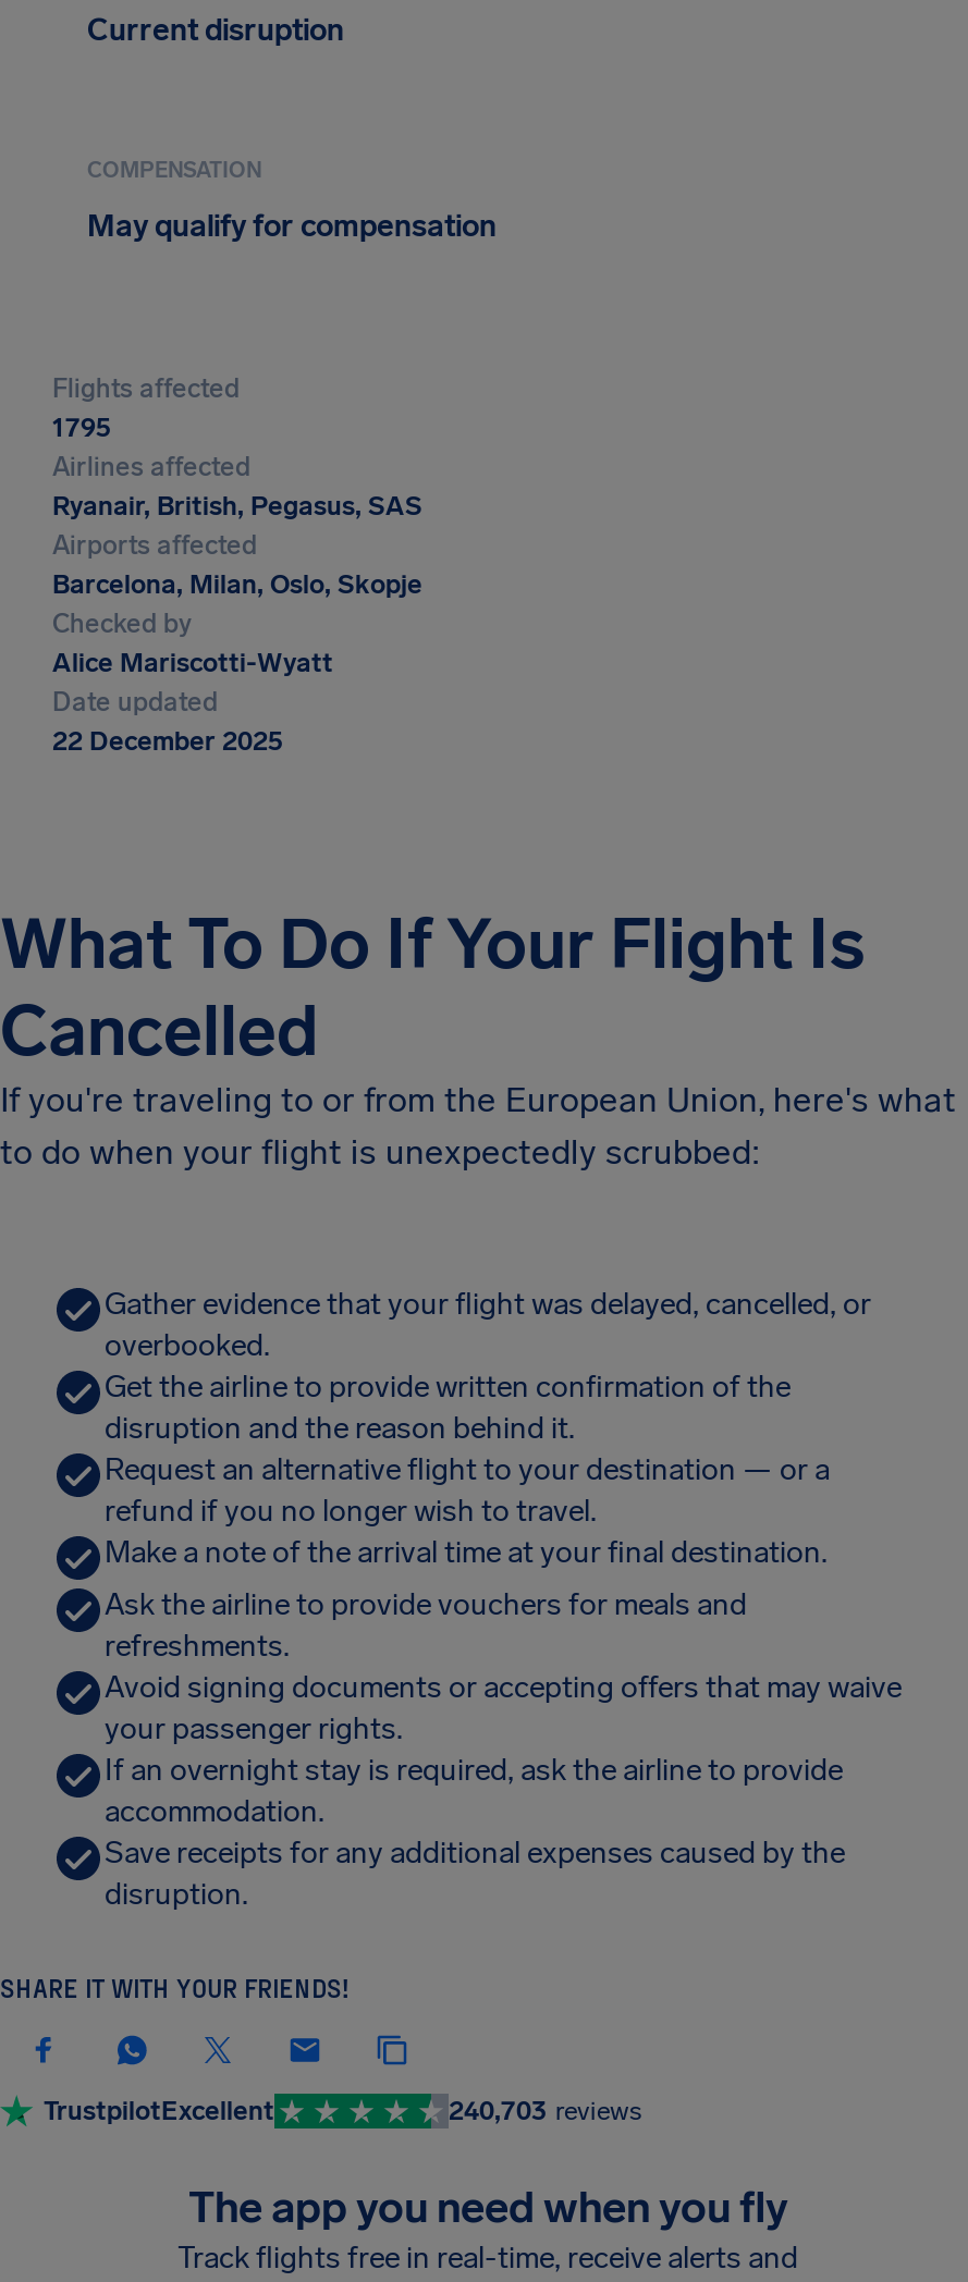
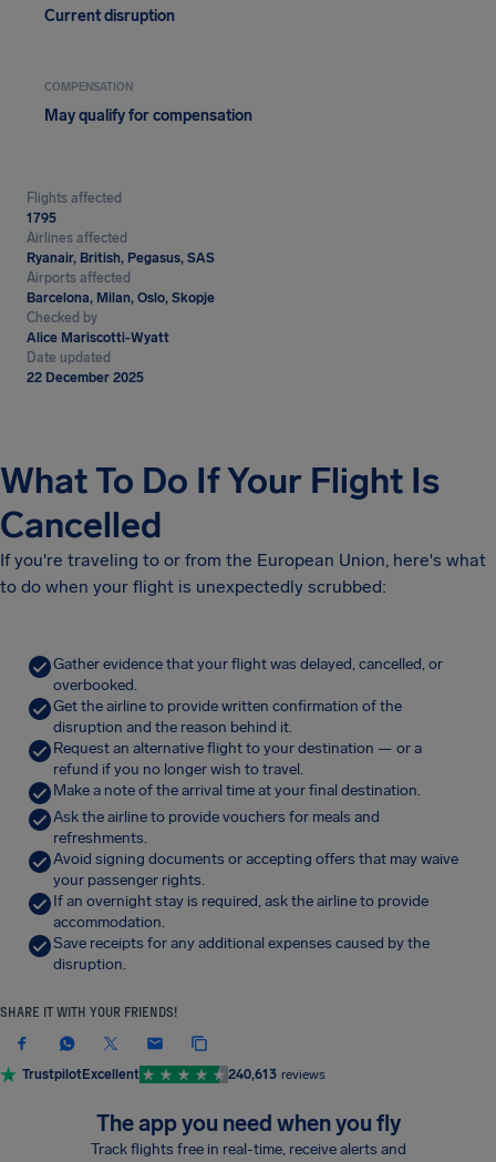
- 240,703 reviews
+ 240,613 reviews
